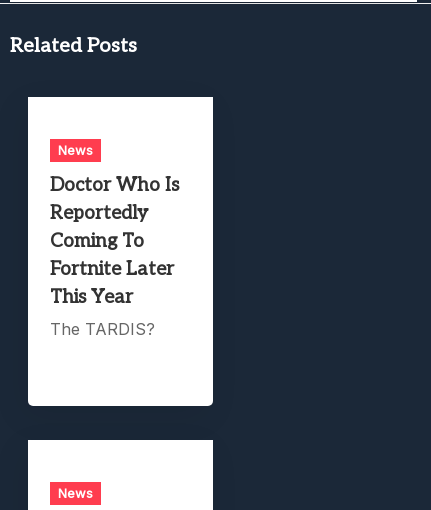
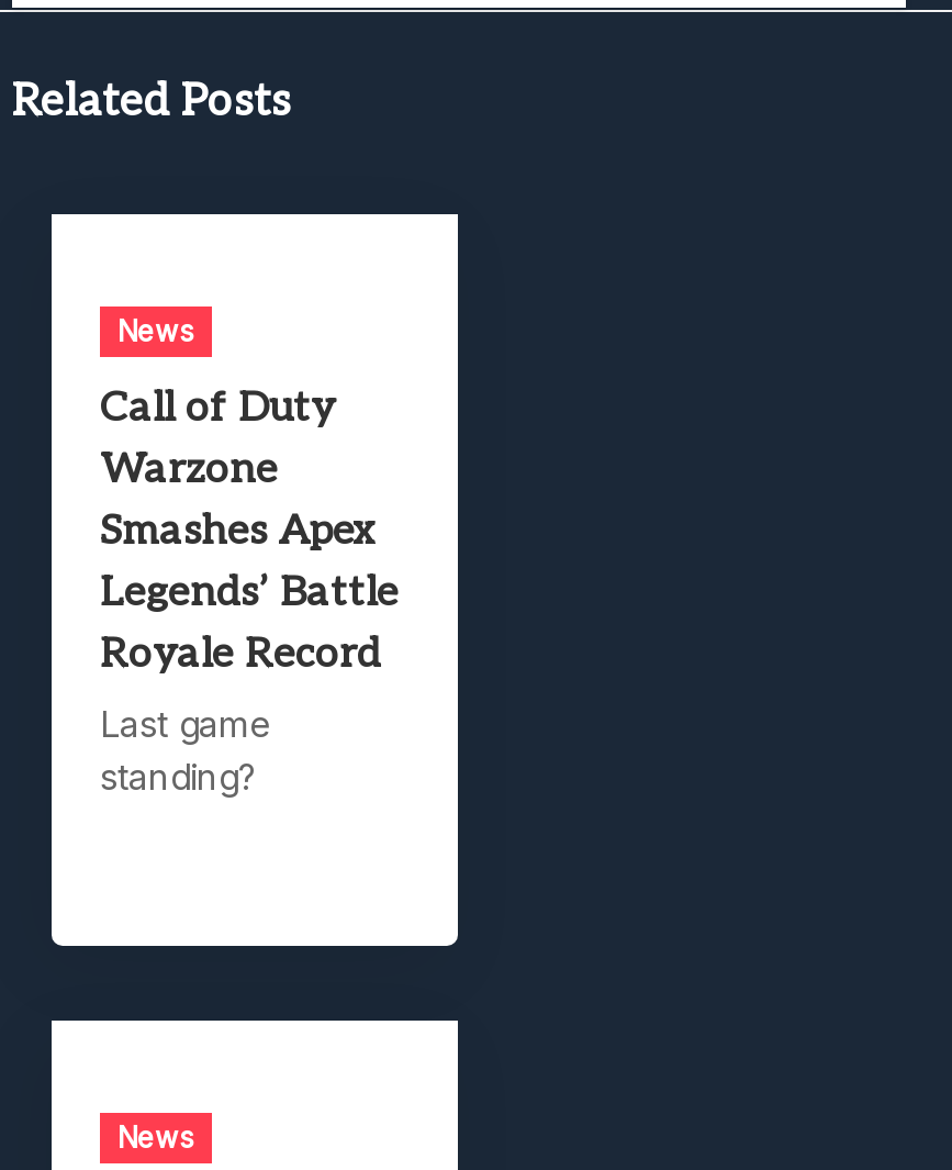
- Doctor Who Is
- Reportedly
- Coming To
- Fortnite Later
- This Year
- The TARDIS?
+ Call of Duty
+ Warzone
+ Smashes Apex
+ Legends’ Battle
+ Royale Record
+ Last game
+ standing?
